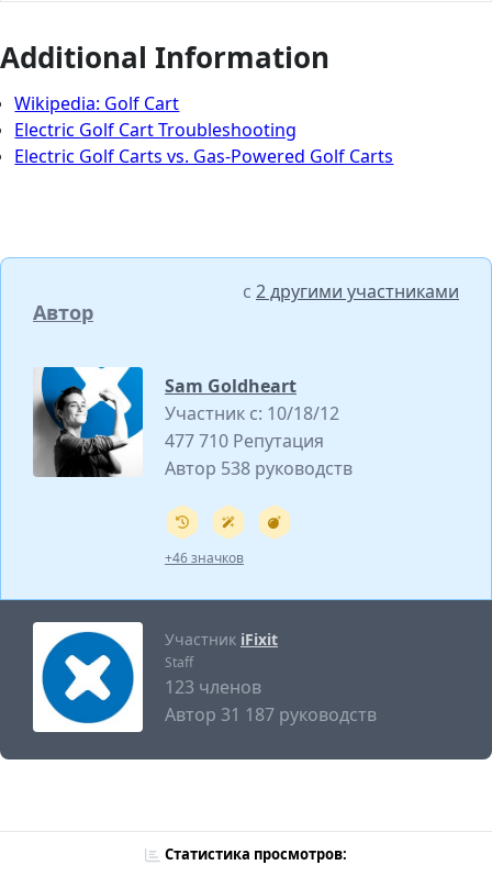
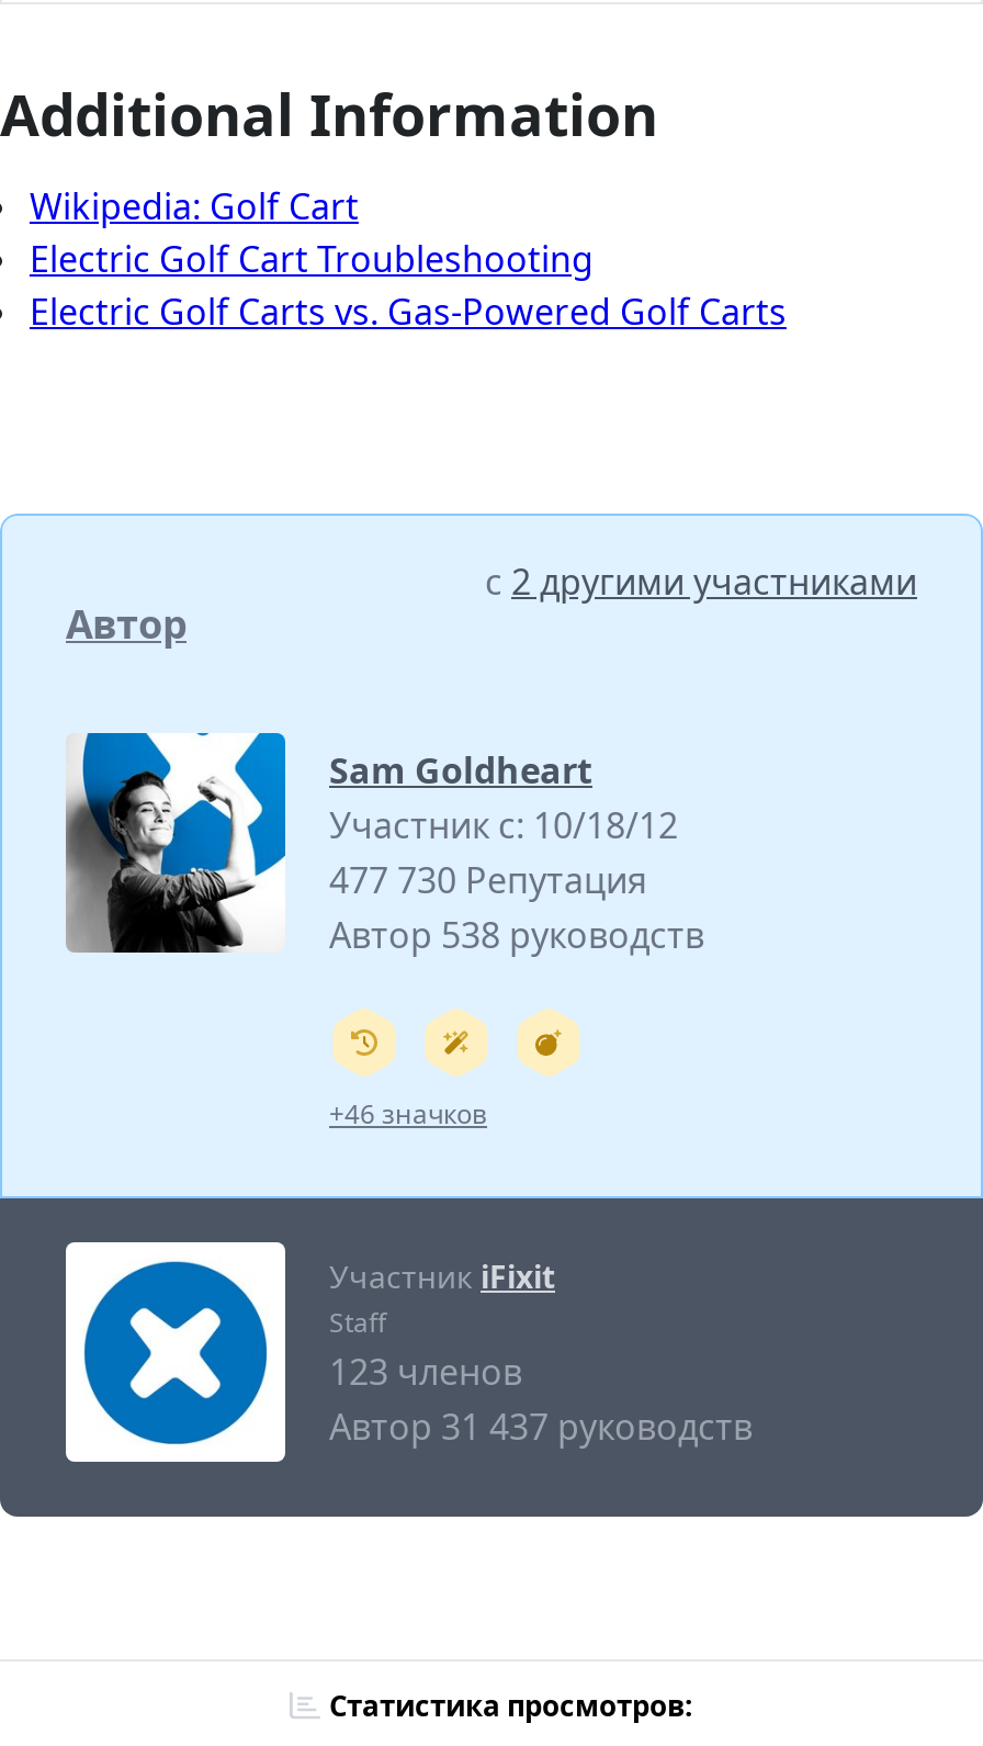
- 477 710 Репутация
+ 477 730 Репутация

- Автор 31 187 руководств
+ Автор 31 437 руководств
